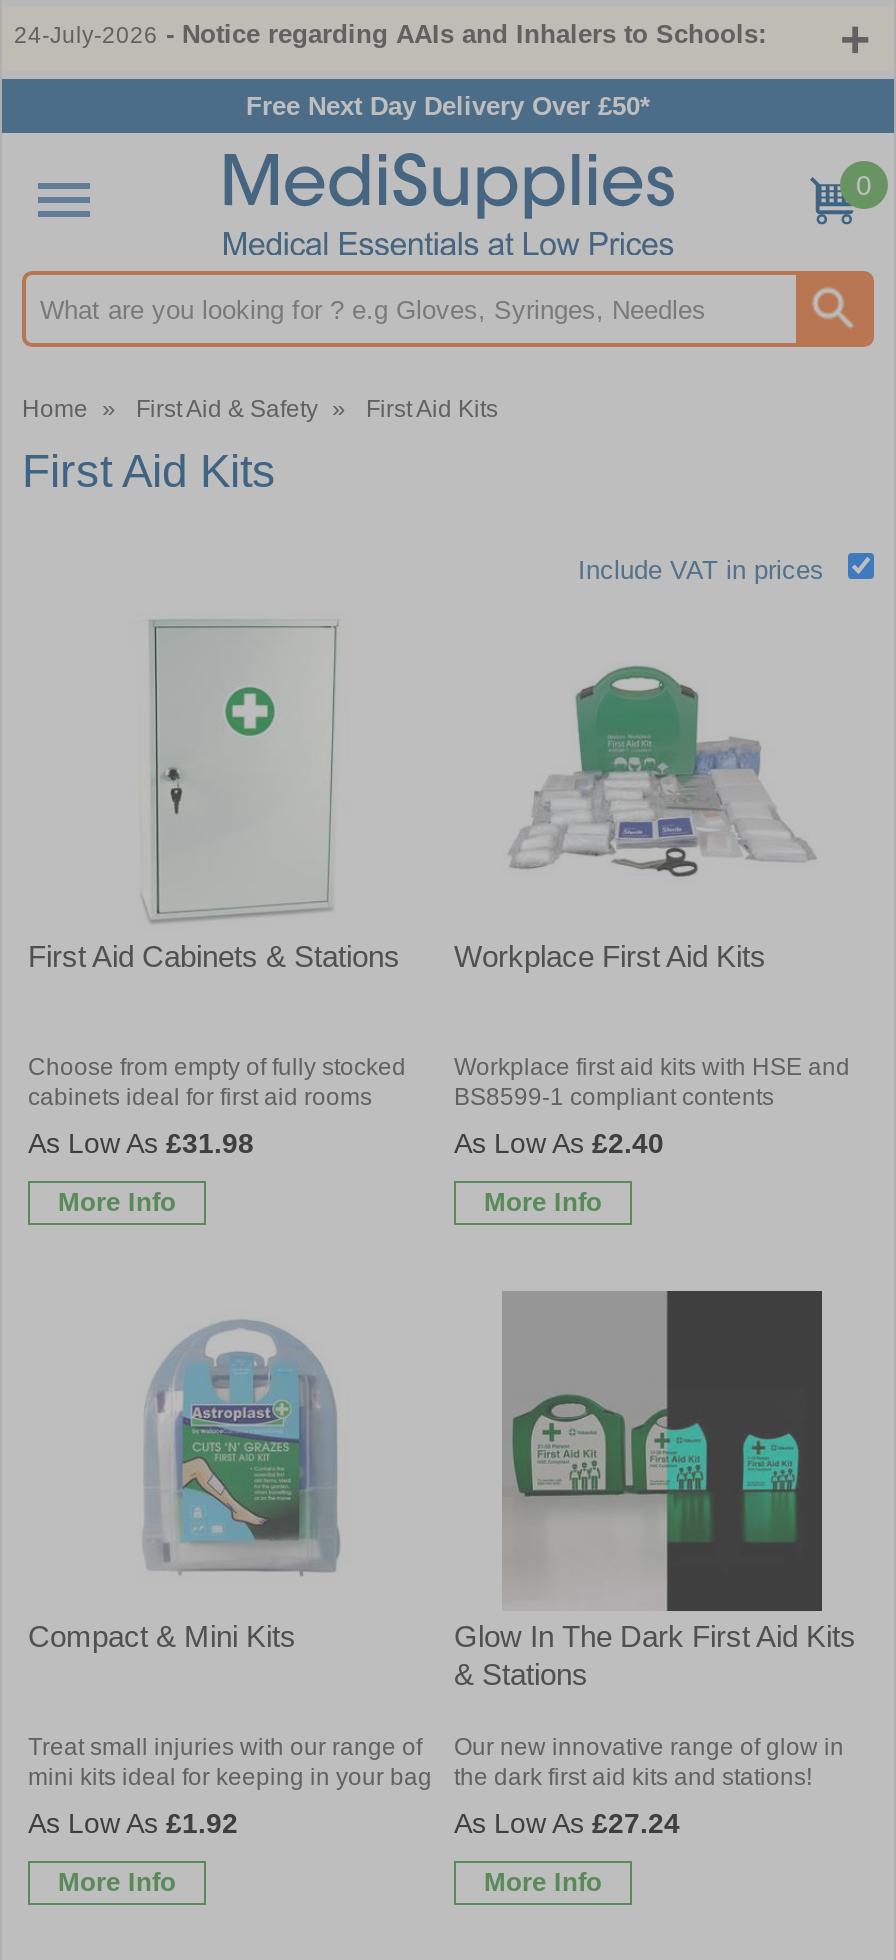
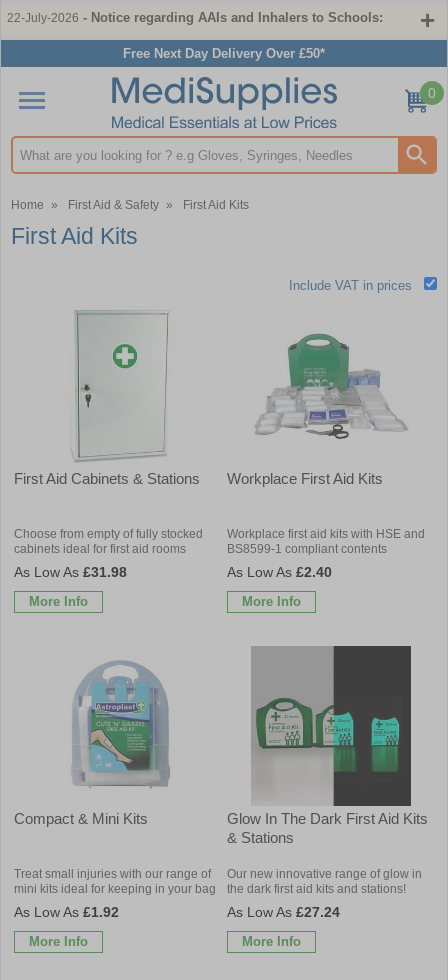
- 24-July-2026 - Notice regarding AAIs and Inhalers to Schools:
+ 22-July-2026 - Notice regarding AAIs and Inhalers to Schools:
